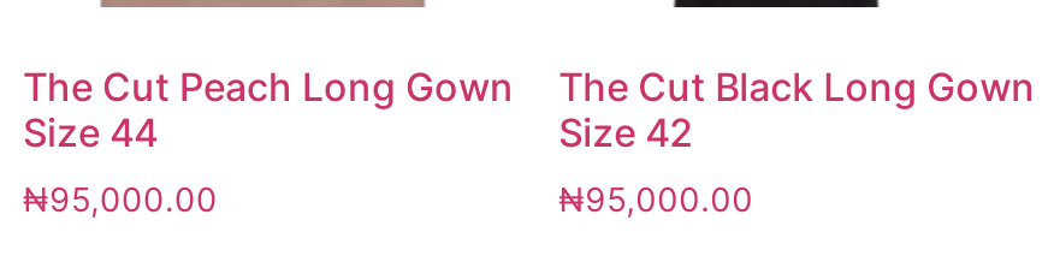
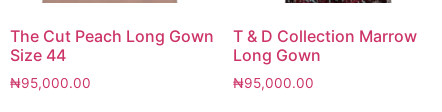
- The Cut Black Long Gown
- Size 42
+ T & D Collection Marrow
+ Long Gown
